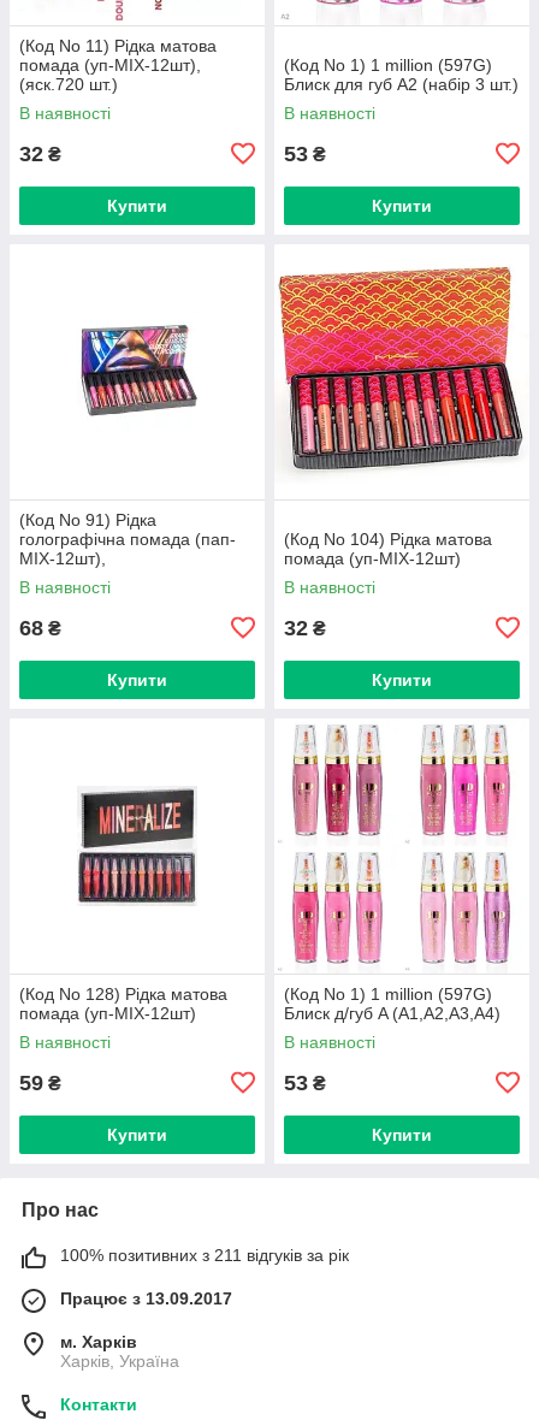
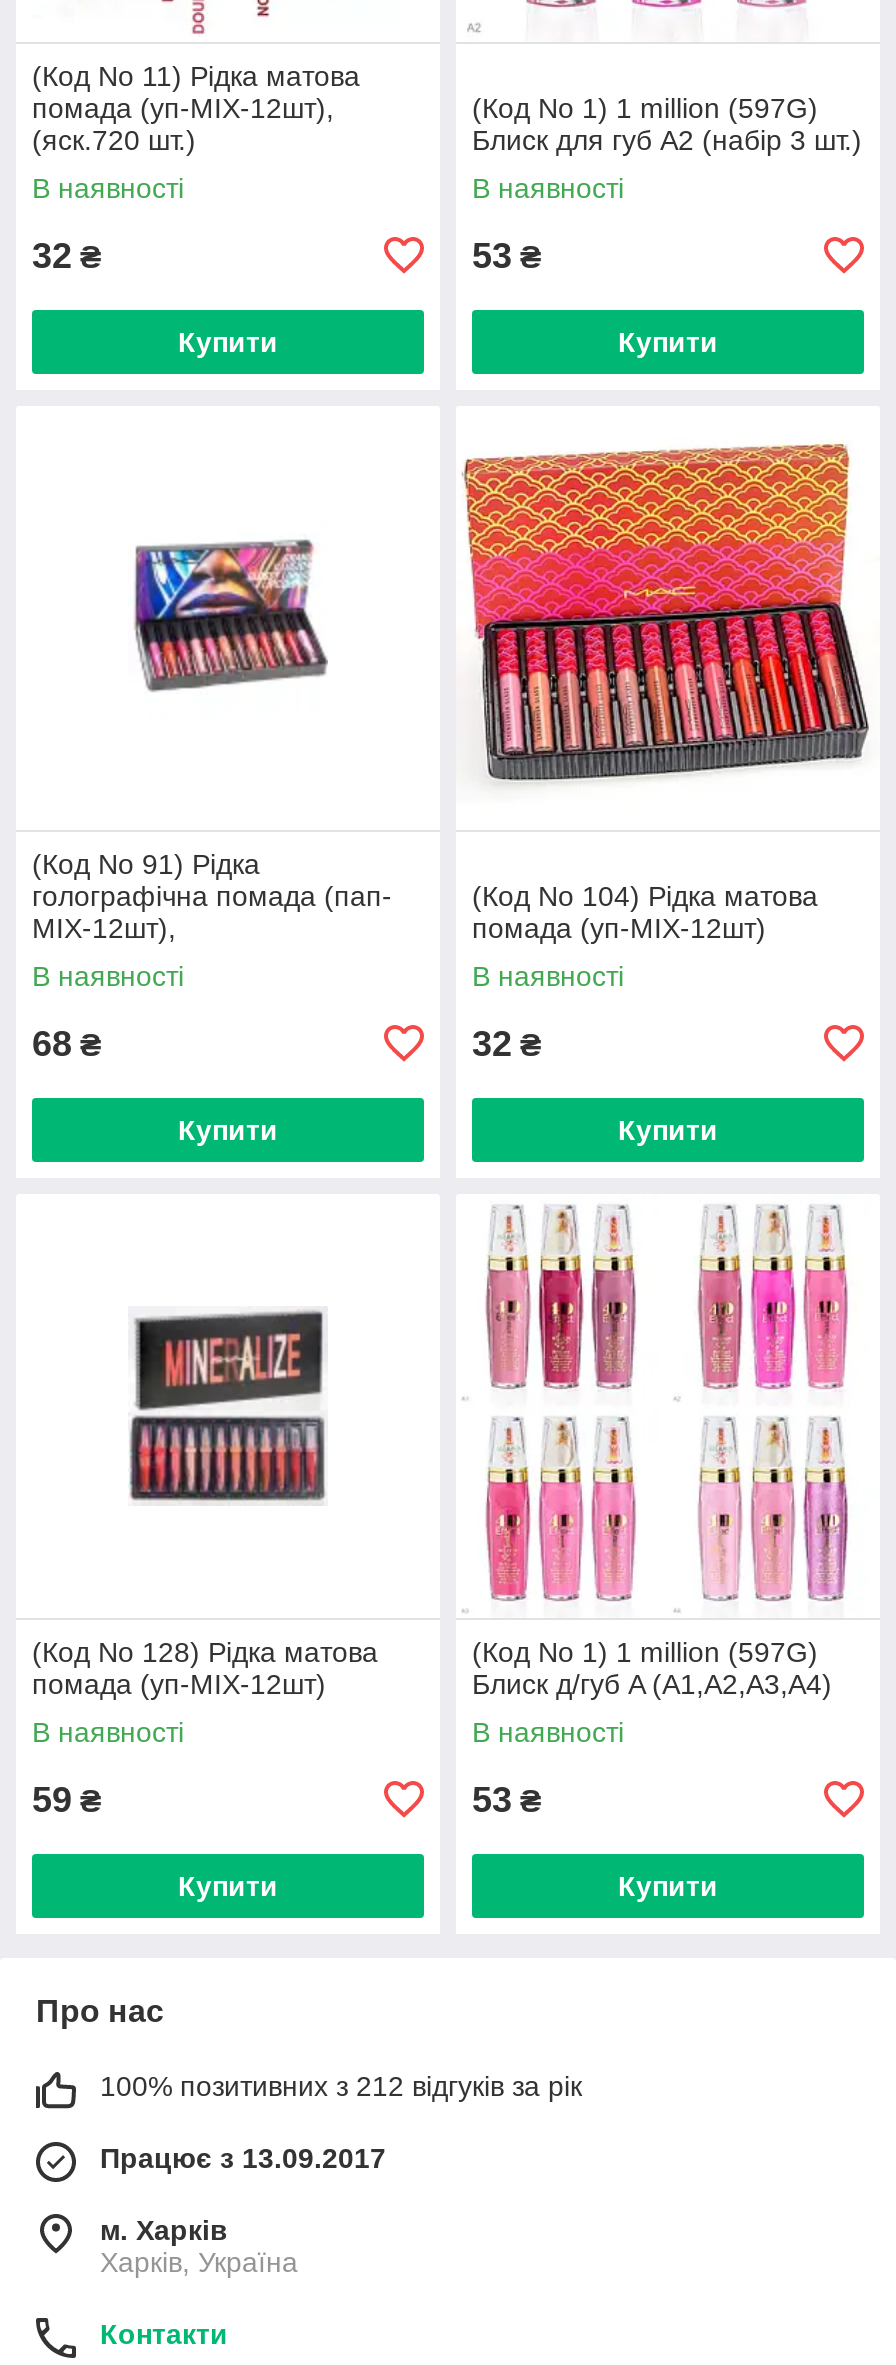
- 100% позитивних з 211 відгуків за рік
+ 100% позитивних з 212 відгуків за рік
